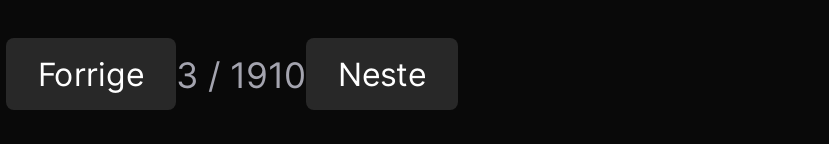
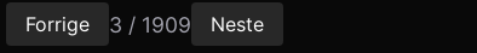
- Forrige 3 / 1910 Neste
+ Forrige 3 / 1909 Neste
